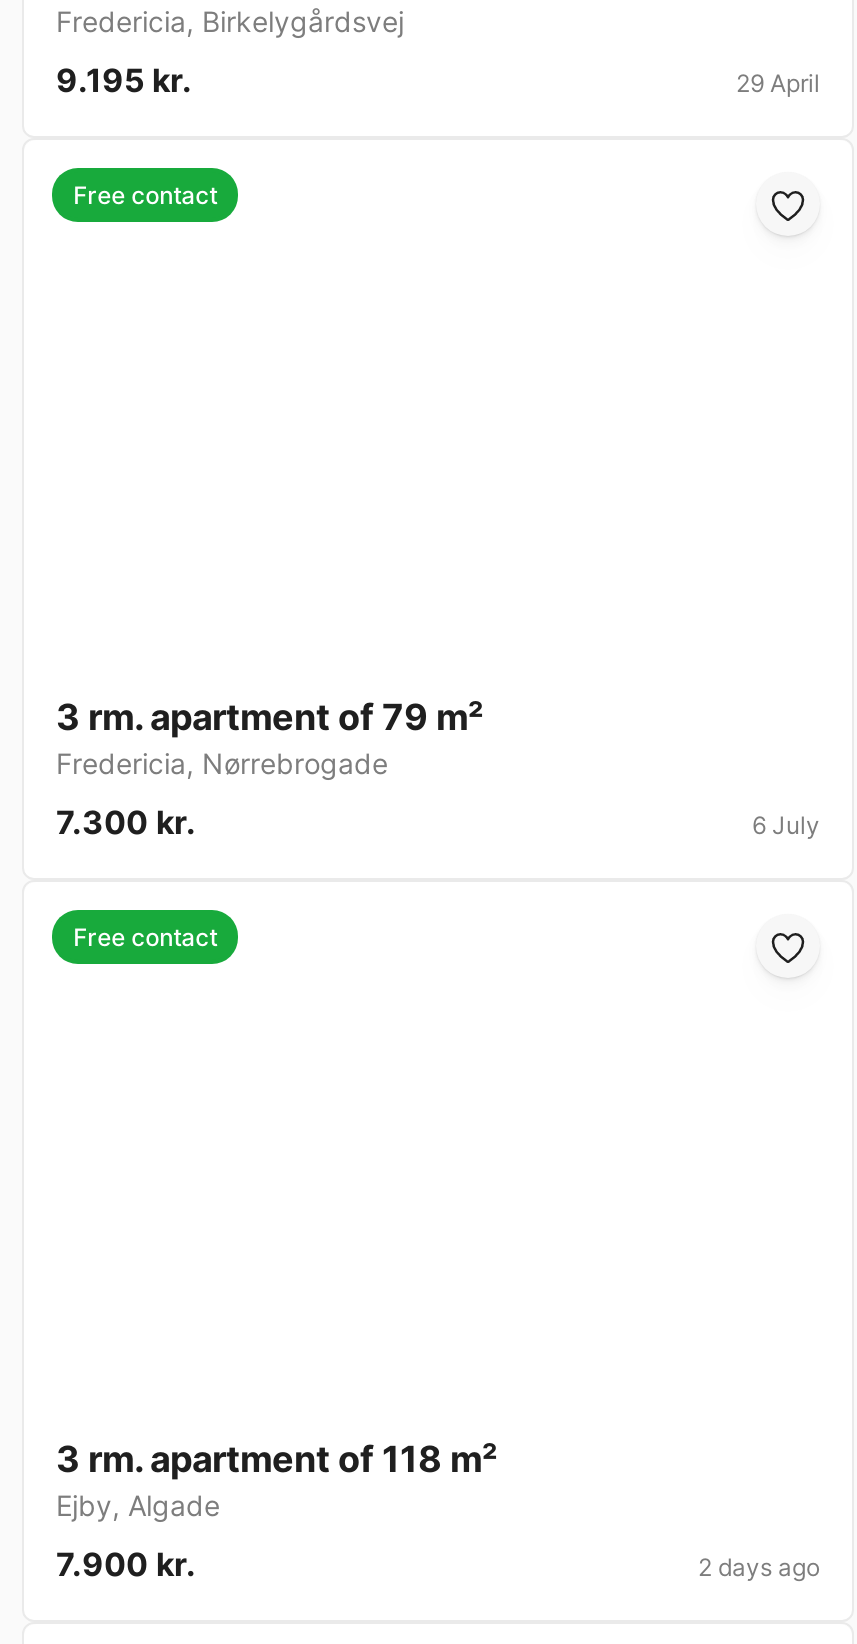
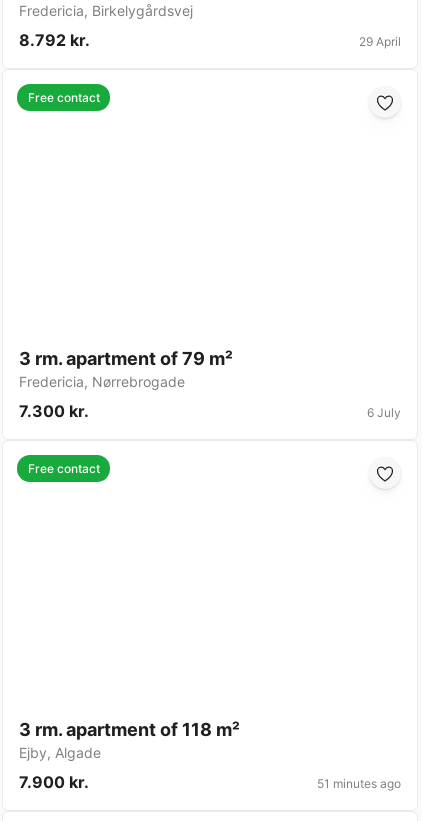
- 9.195 kr.
+ 8.792 kr.

- 2 days ago
+ 51 minutes ago
